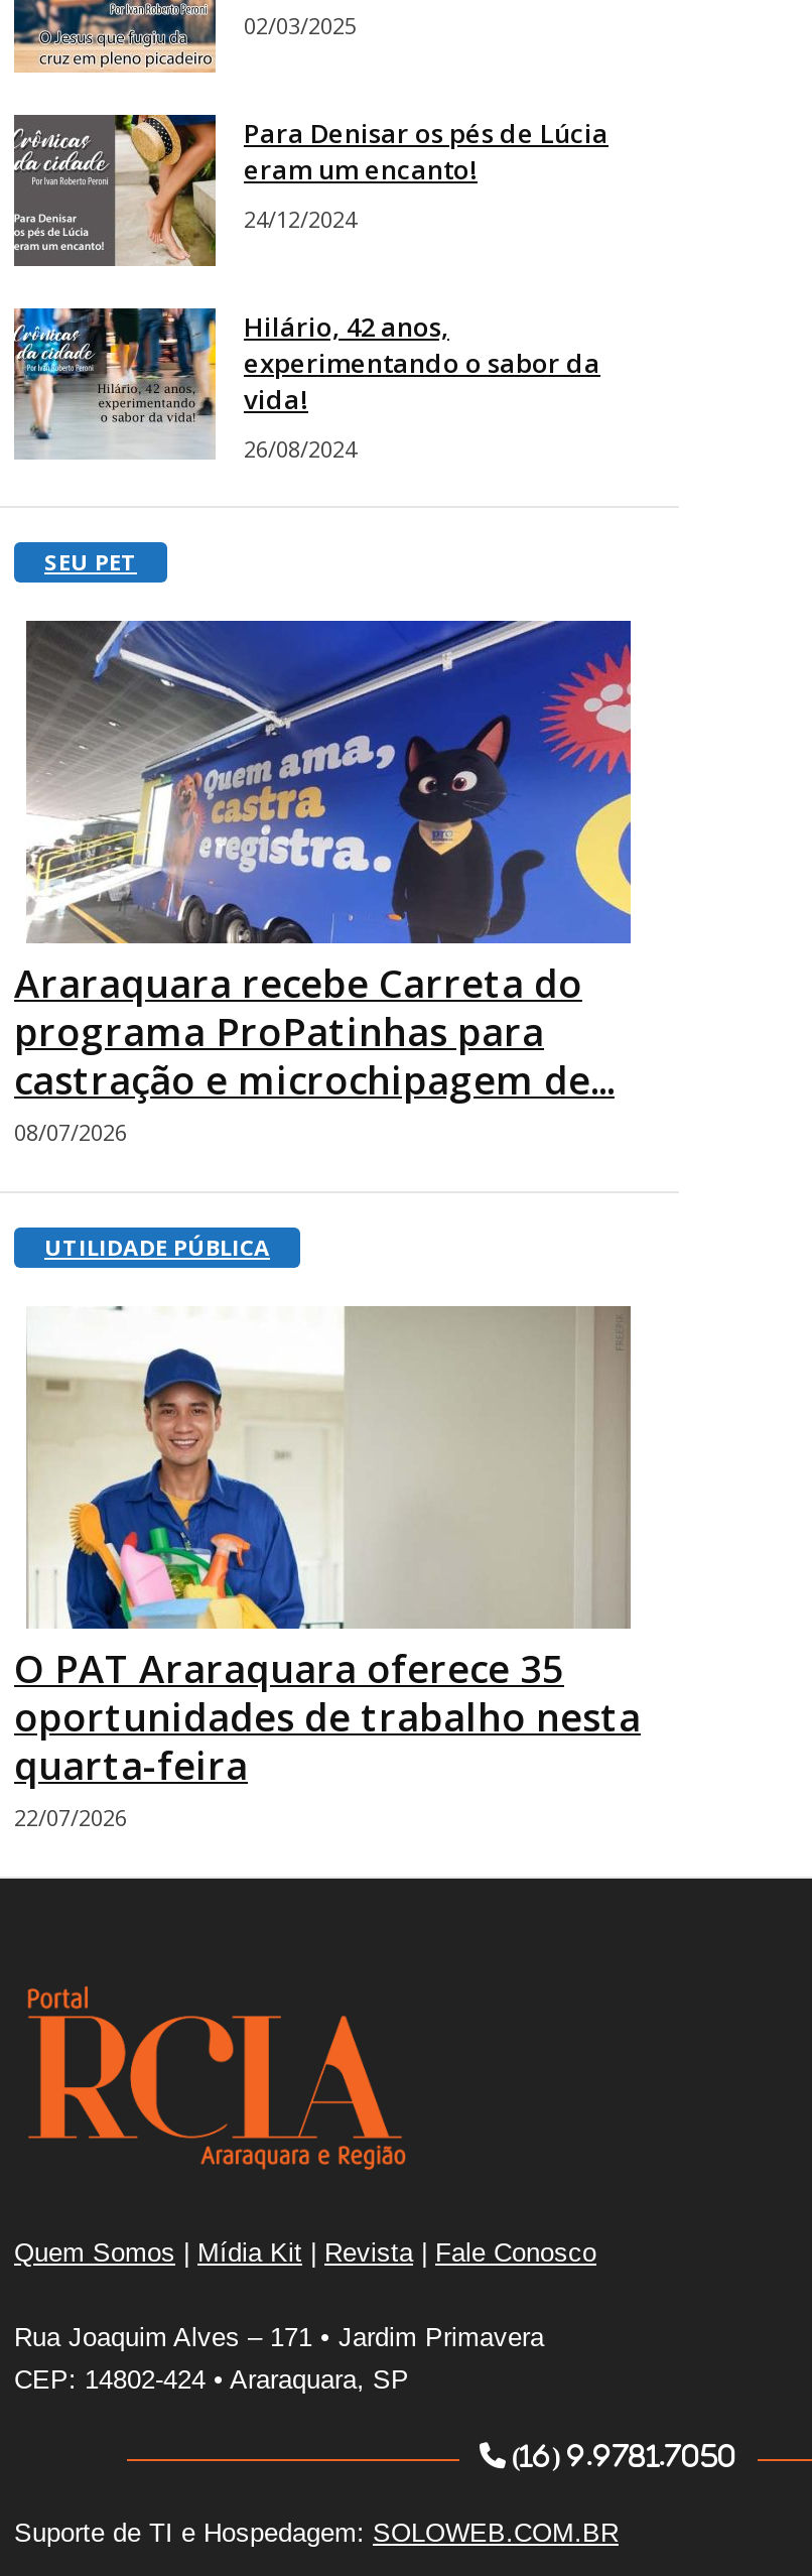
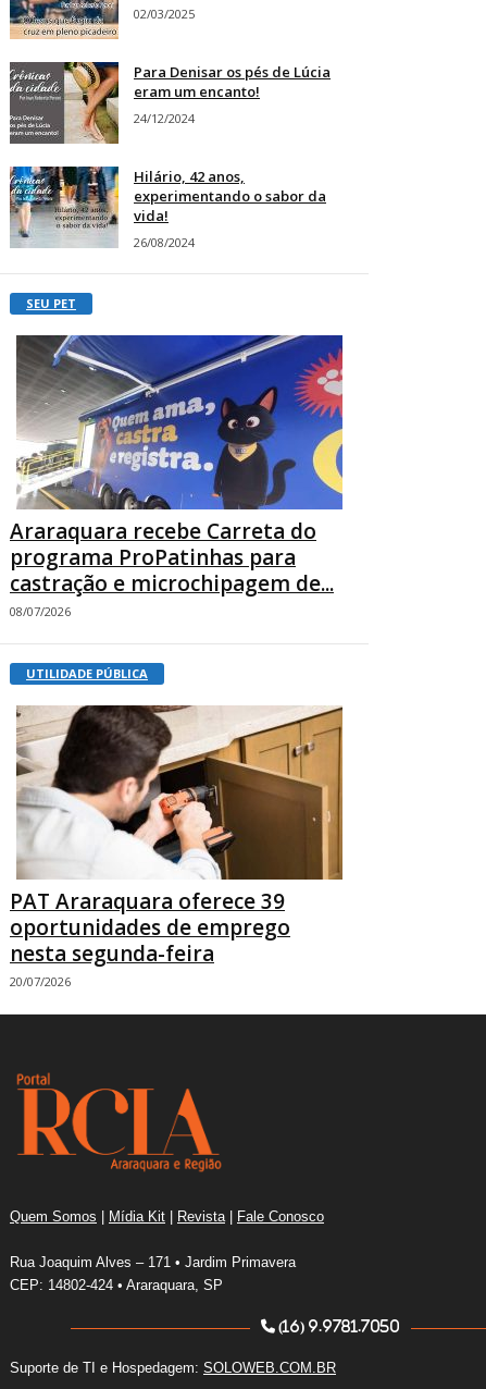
- [image]
- O PAT Araraquara oferece 35
- oportunidades de trabalho nesta
- quarta-feira
- 22/07/2026
+ [image]
+ PAT Araraquara oferece 39
+ oportunidades de emprego
+ nesta segunda-feira
+ 20/07/2026
